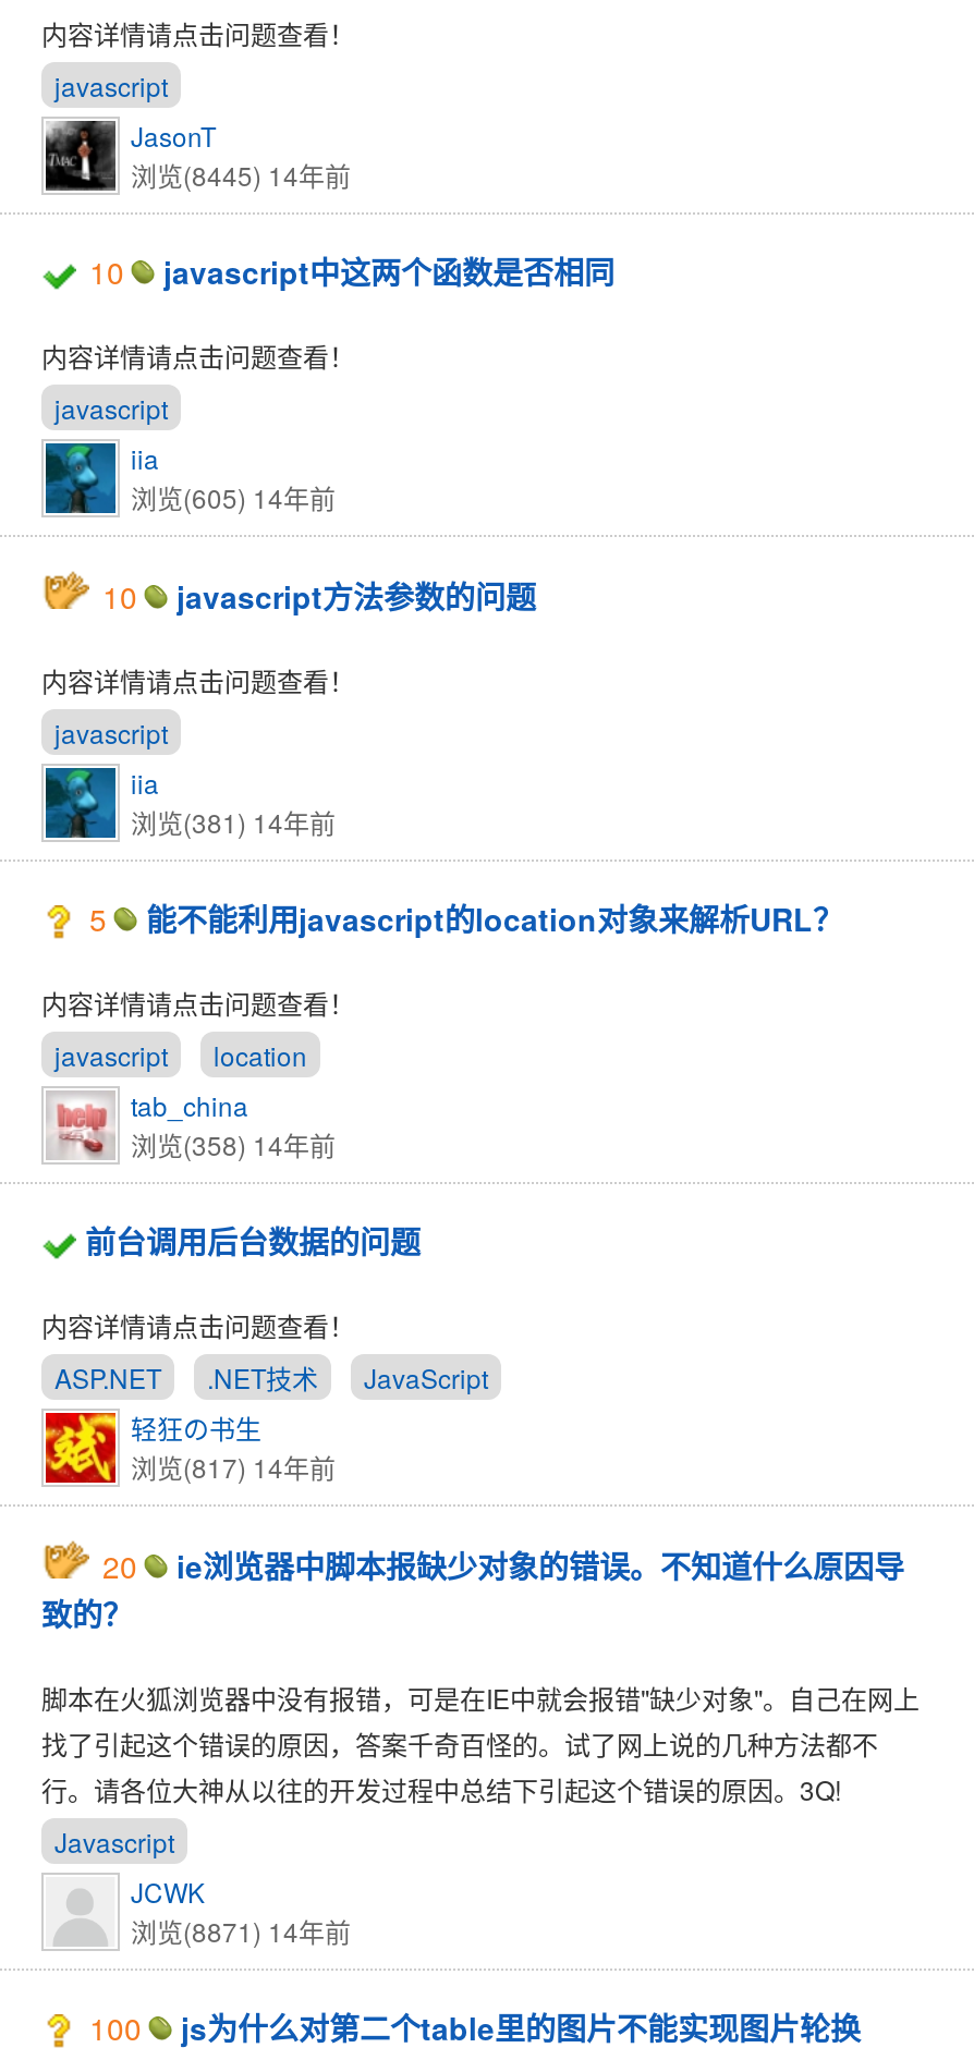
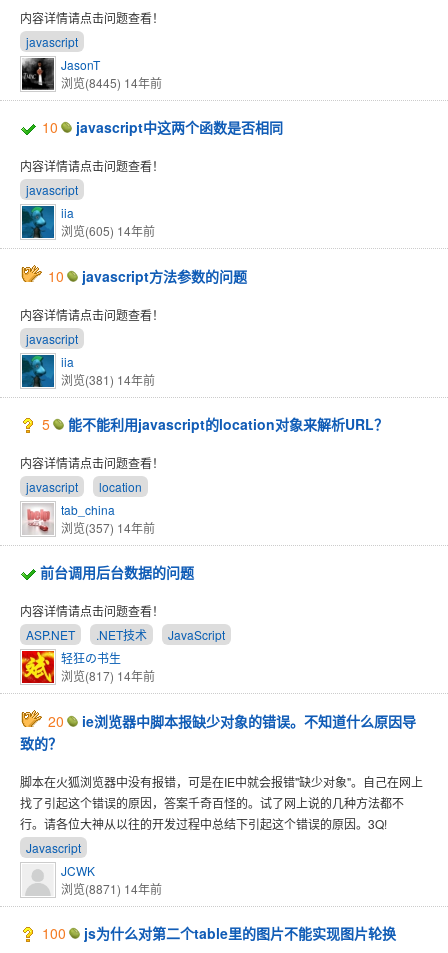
- 浏览(358) 14年前
+ 浏览(357) 14年前
